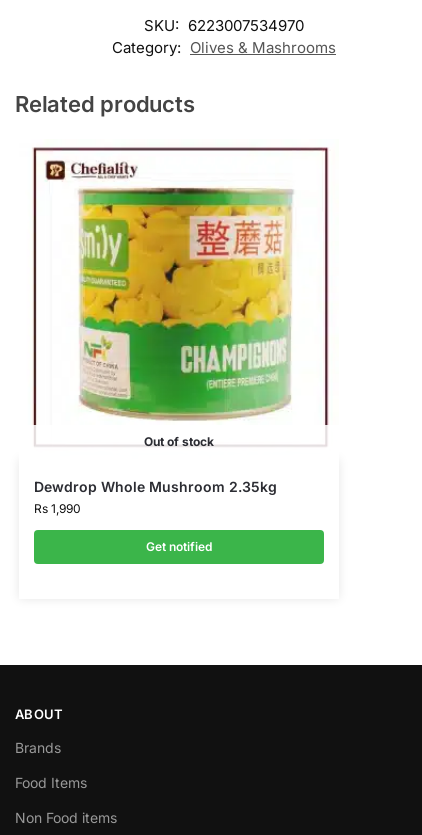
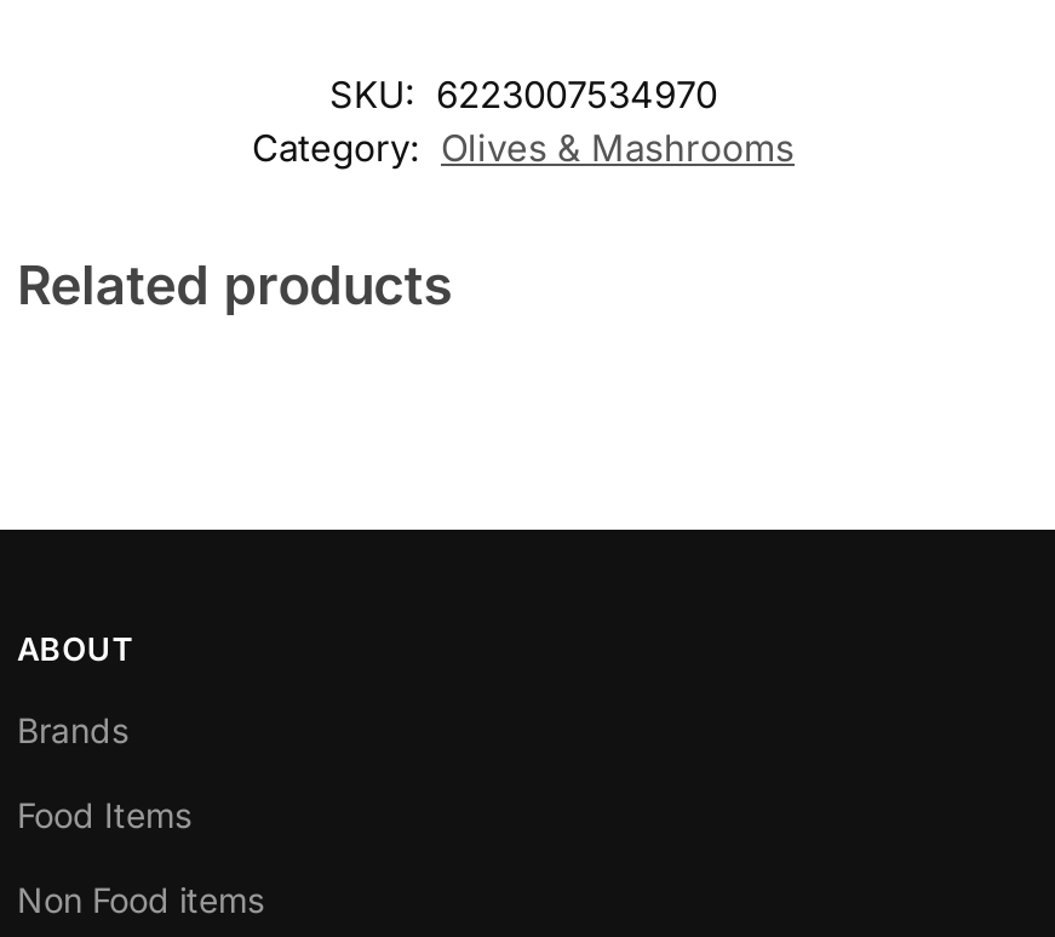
- [image]
- Out of stock
- Dewdrop Whole Mushroom 2.35kg
- Rs 1,990
- Get notified
